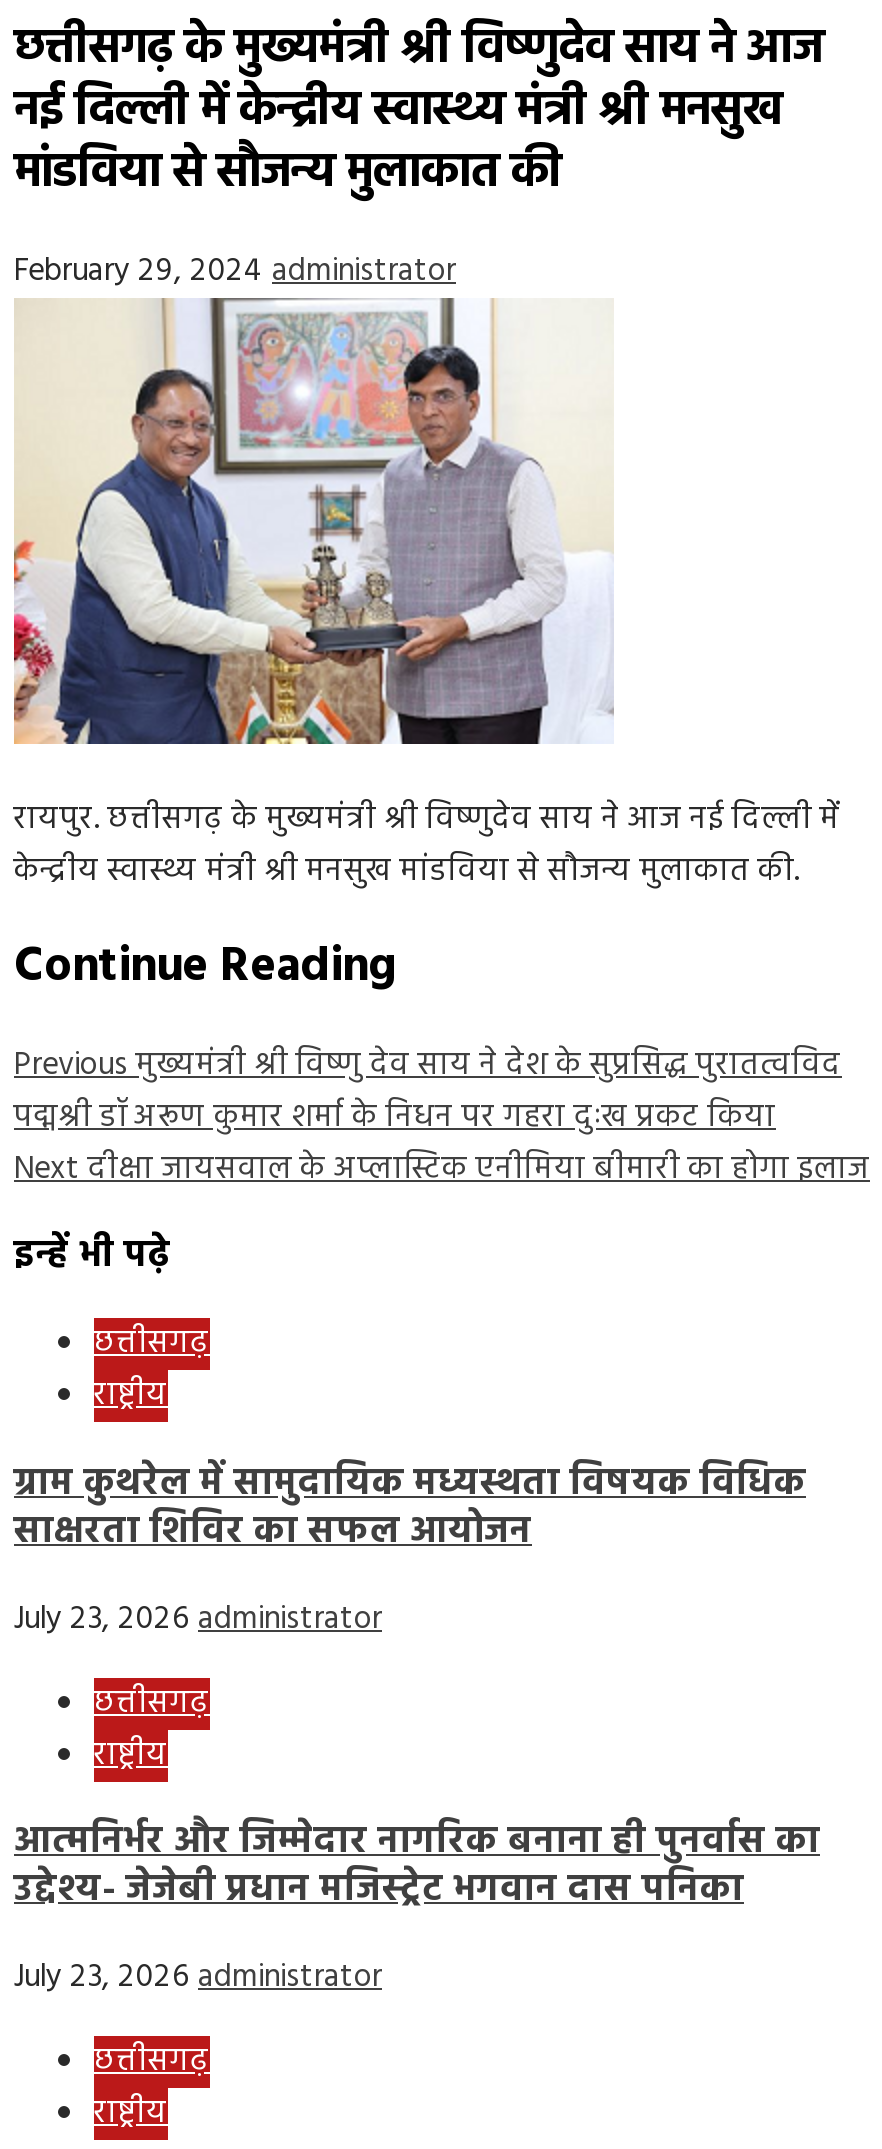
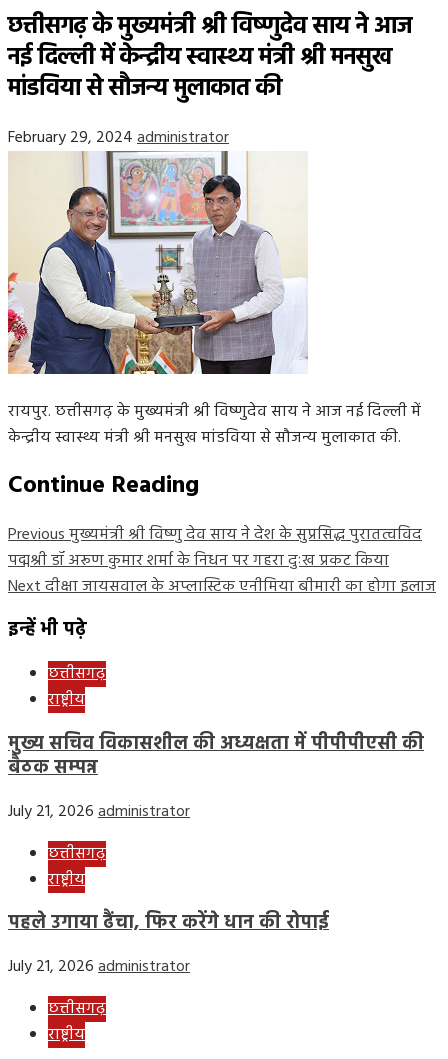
- ग्राम कुथरेल में सामुदायिक मध्यस्थता विषयक विधिक
- साक्षरता शिविर का सफल आयोजन
+ मुख्य सचिव विकासशील की अध्यक्षता में पीपीपीएसी की
+ बैठक सम्पन्न

- July 23, 2026 administrator
+ July 21, 2026 administrator

- आत्मनिर्भर और जिम्मेदार नागरिक बनाना ही पुनर्वास का
- उद्देश्य- जेजेबी प्रधान मजिस्ट्रेट भगवान दास पनिका
+ पहले उगाया ढैंचा, फिर करेंगे धान की रोपाई

- July 23, 2026 administrator
+ July 21, 2026 administrator
